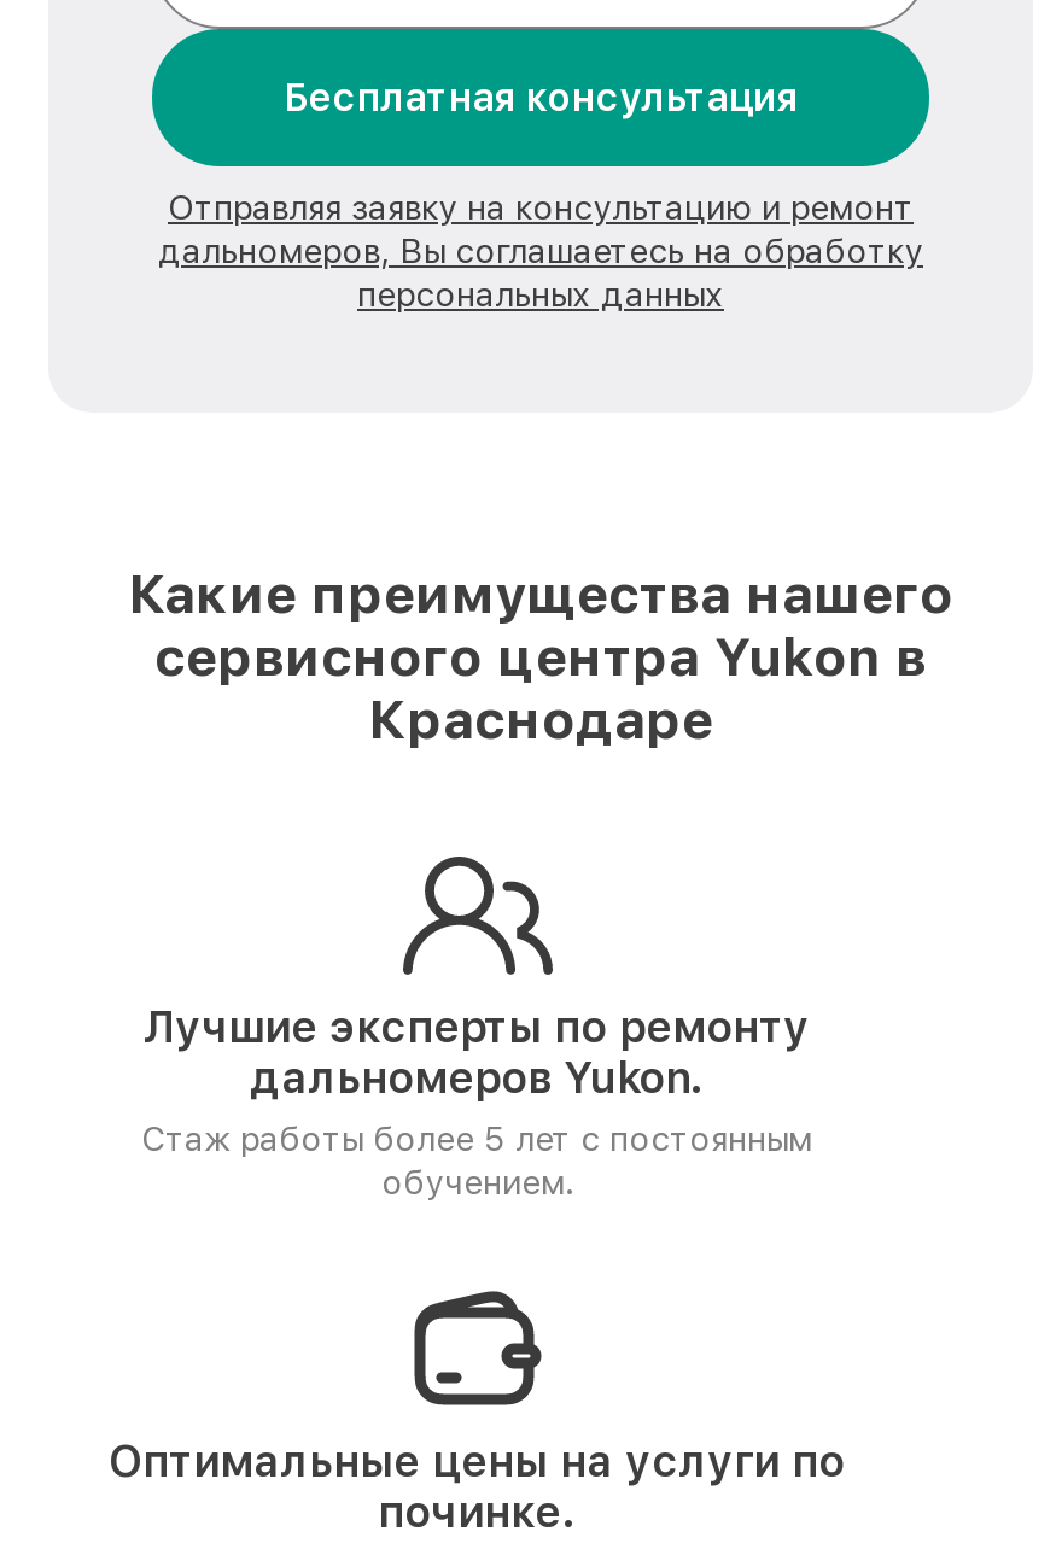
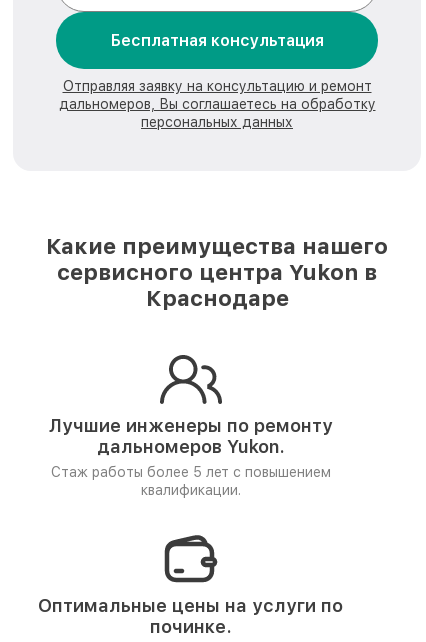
- Лучшие эксперты по ремонту
+ Лучшие инженеры по ремонту

- Стаж работы более 5 лет с постоянным
- обучением.
+ Стаж работы более 5 лет с повышением
+ квалификации.
